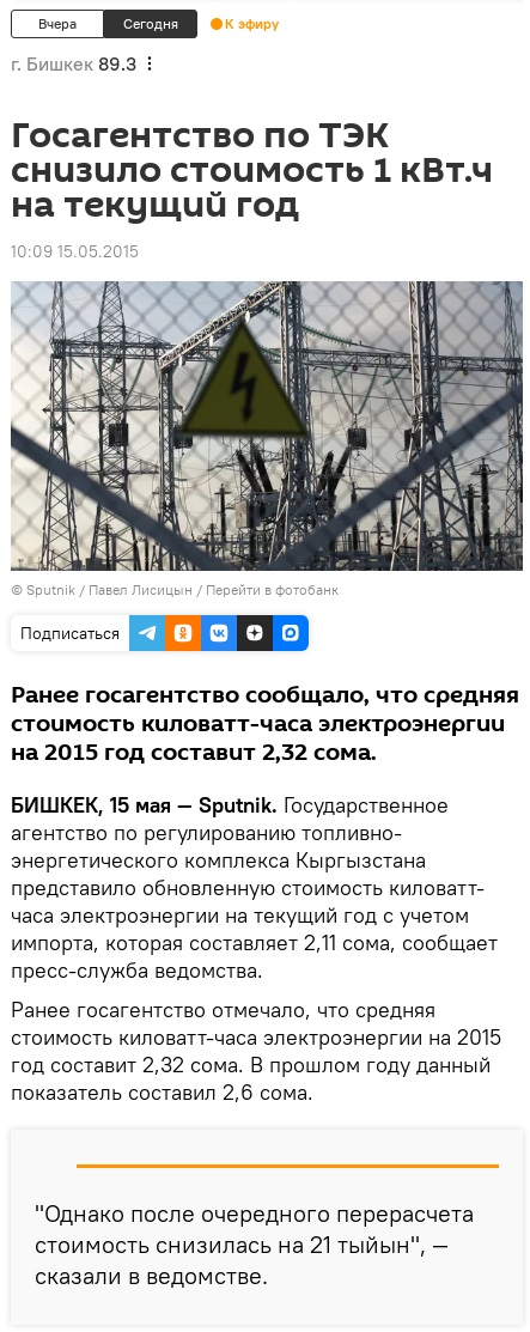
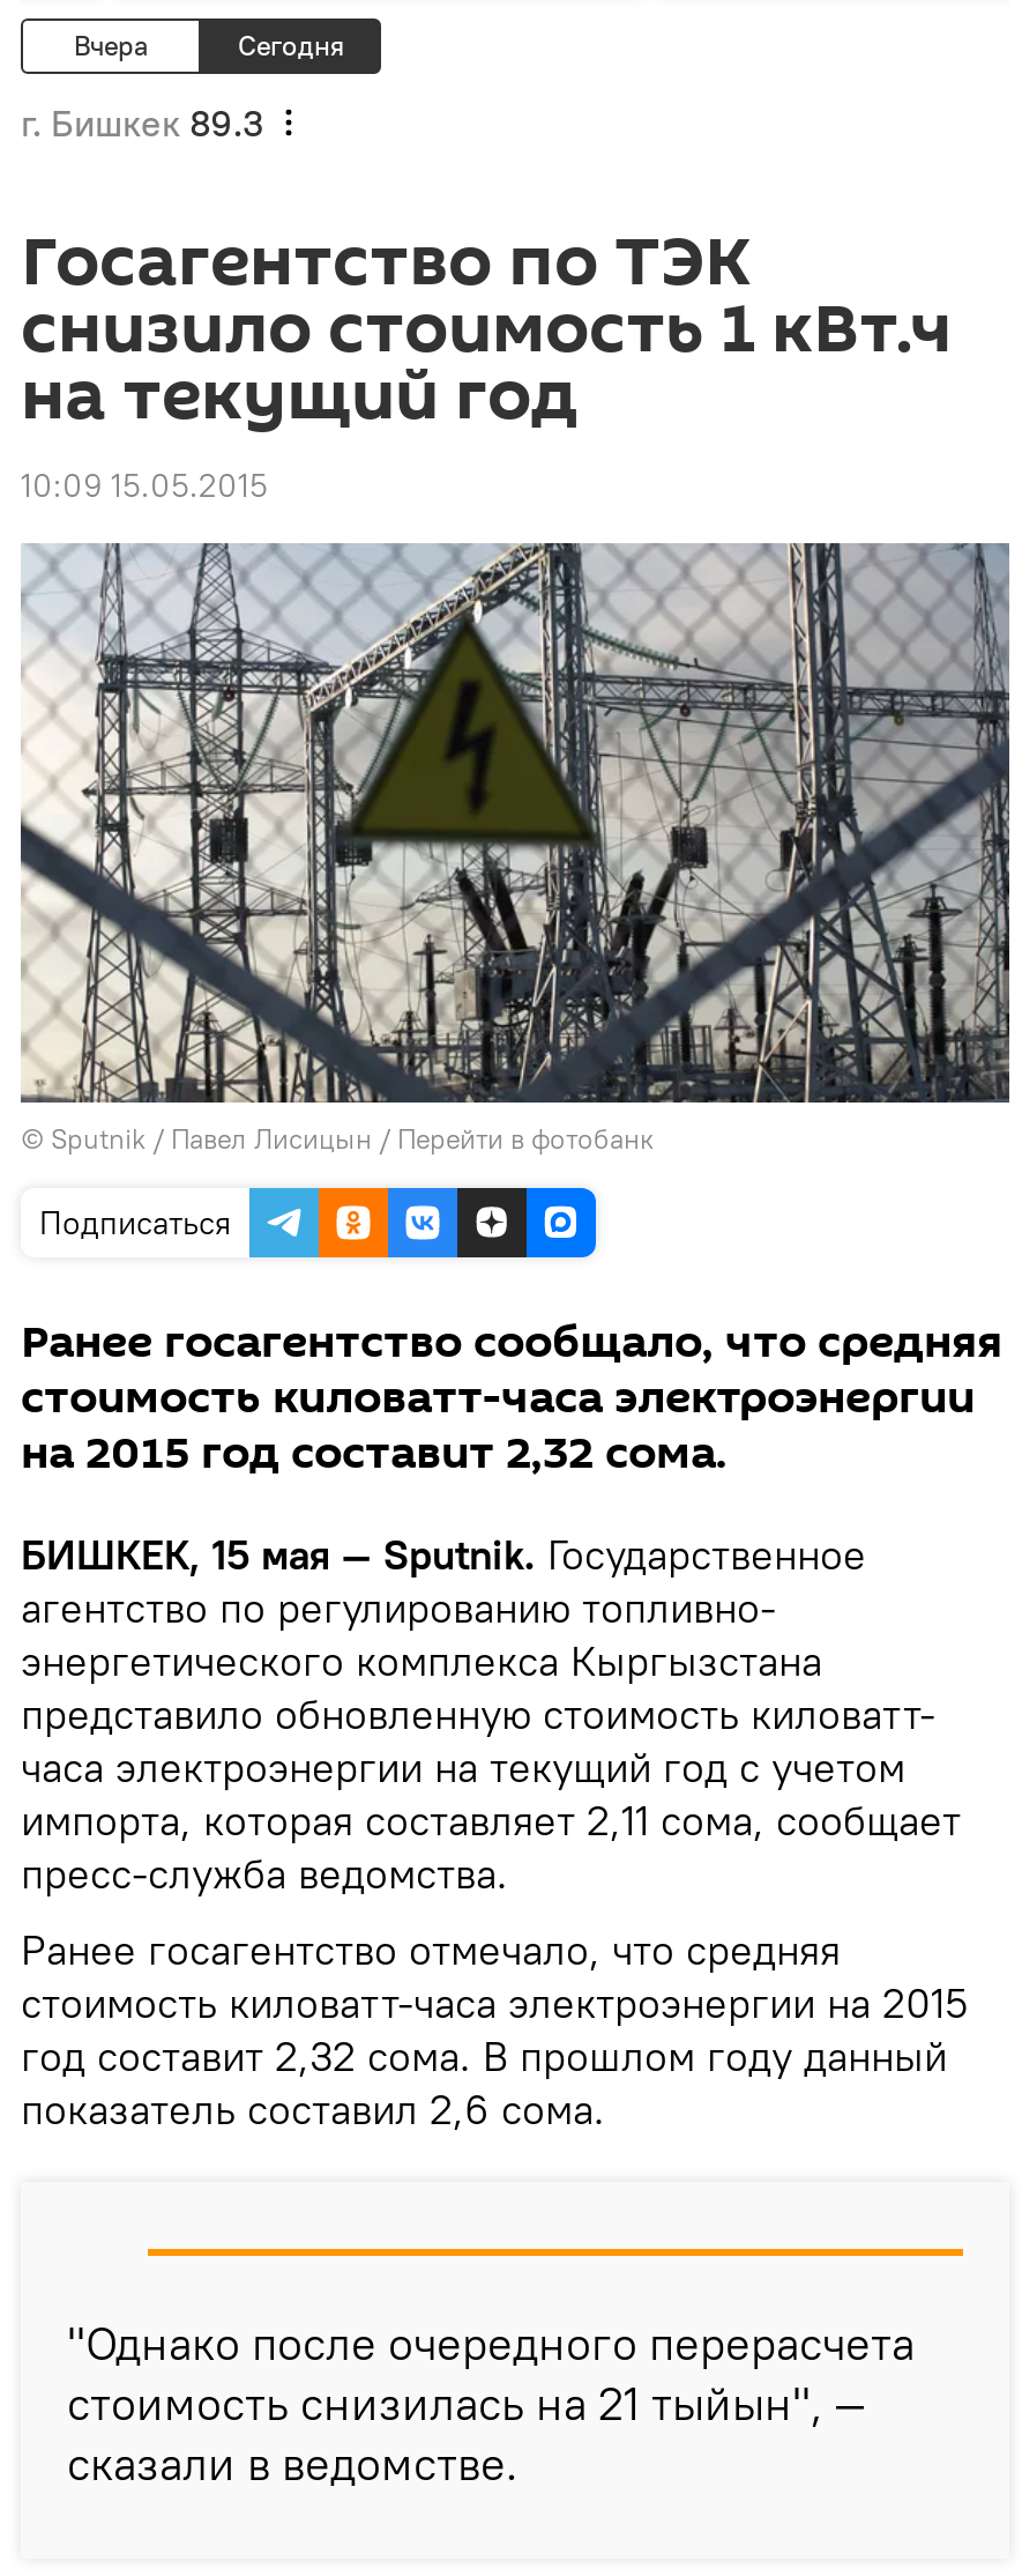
- К эфиру
